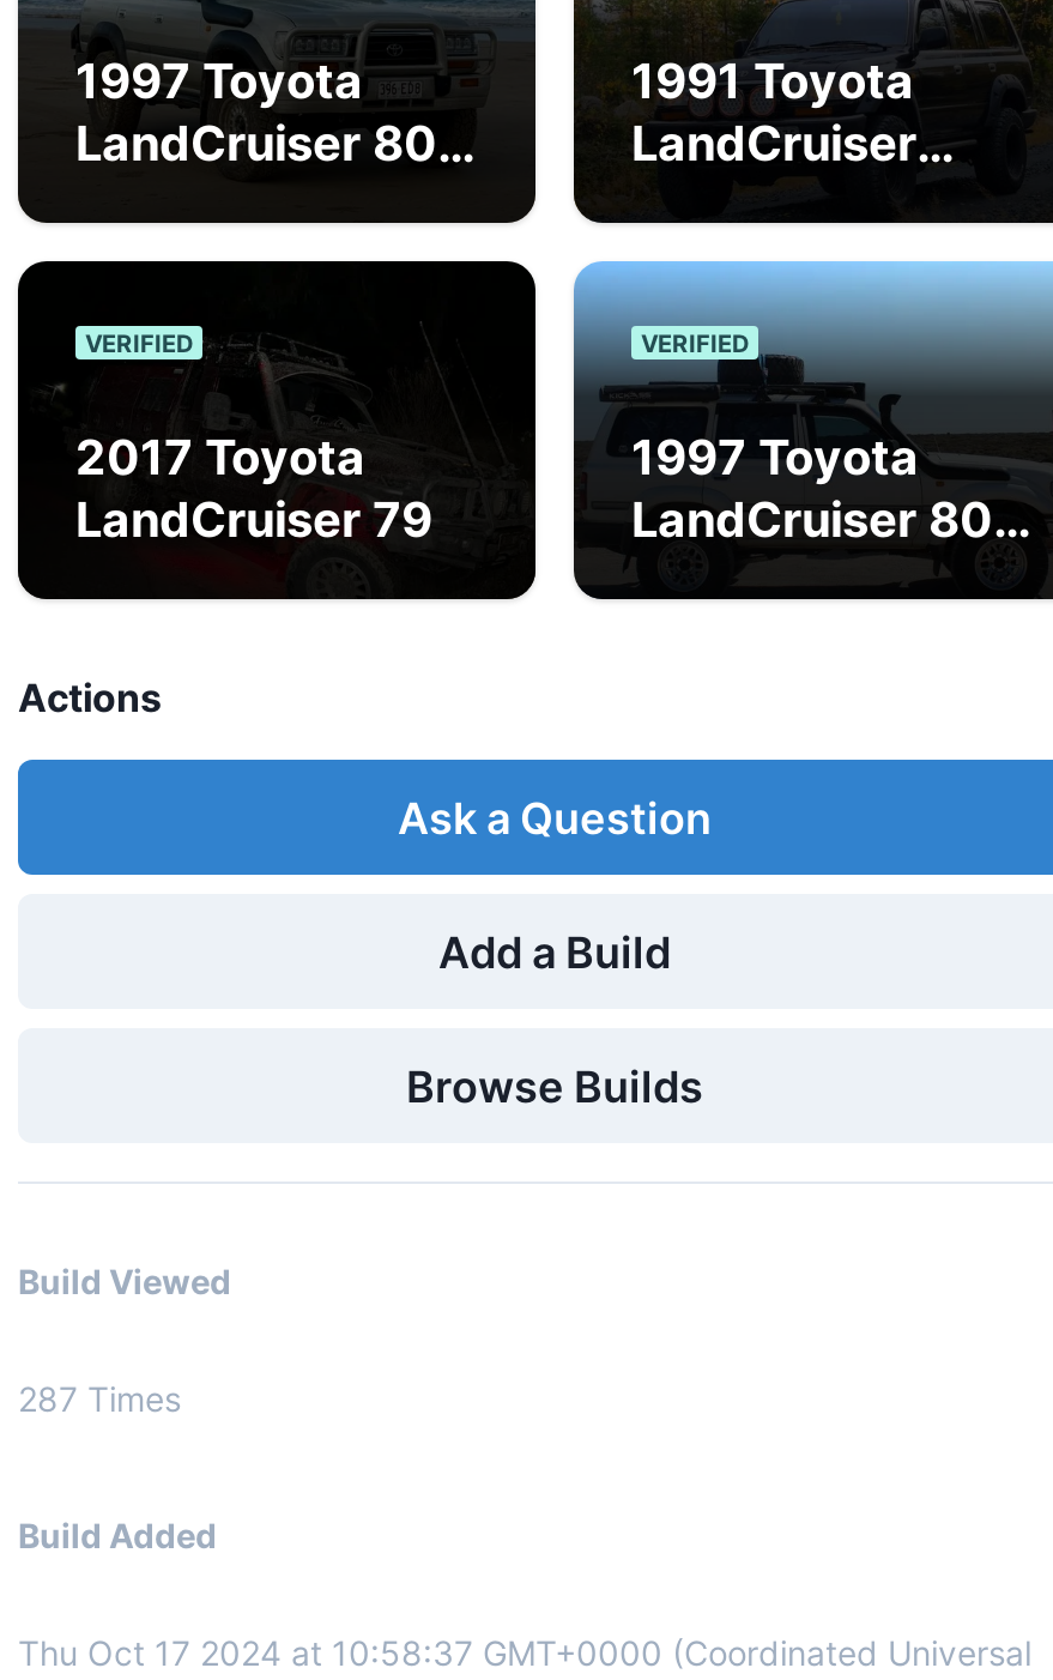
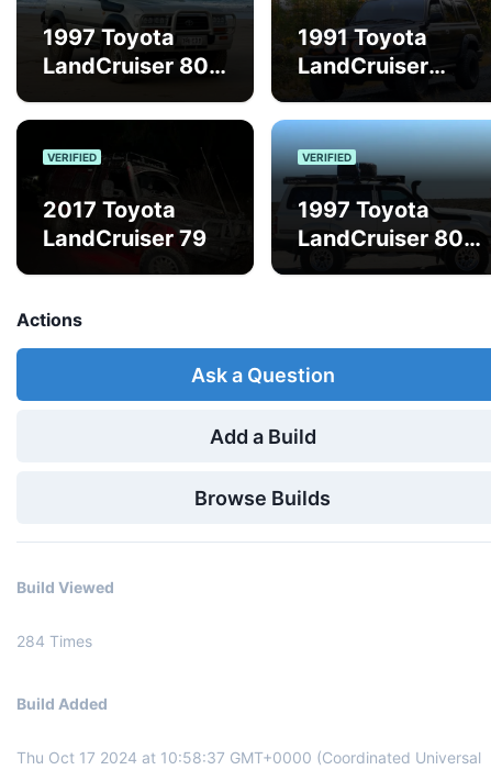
- 287 Times
+ 284 Times
